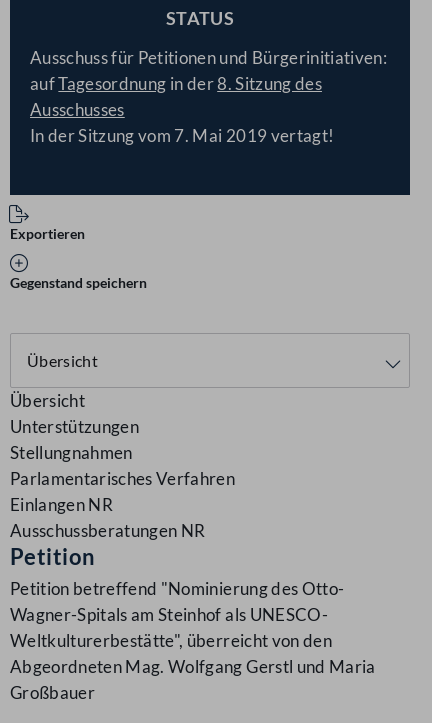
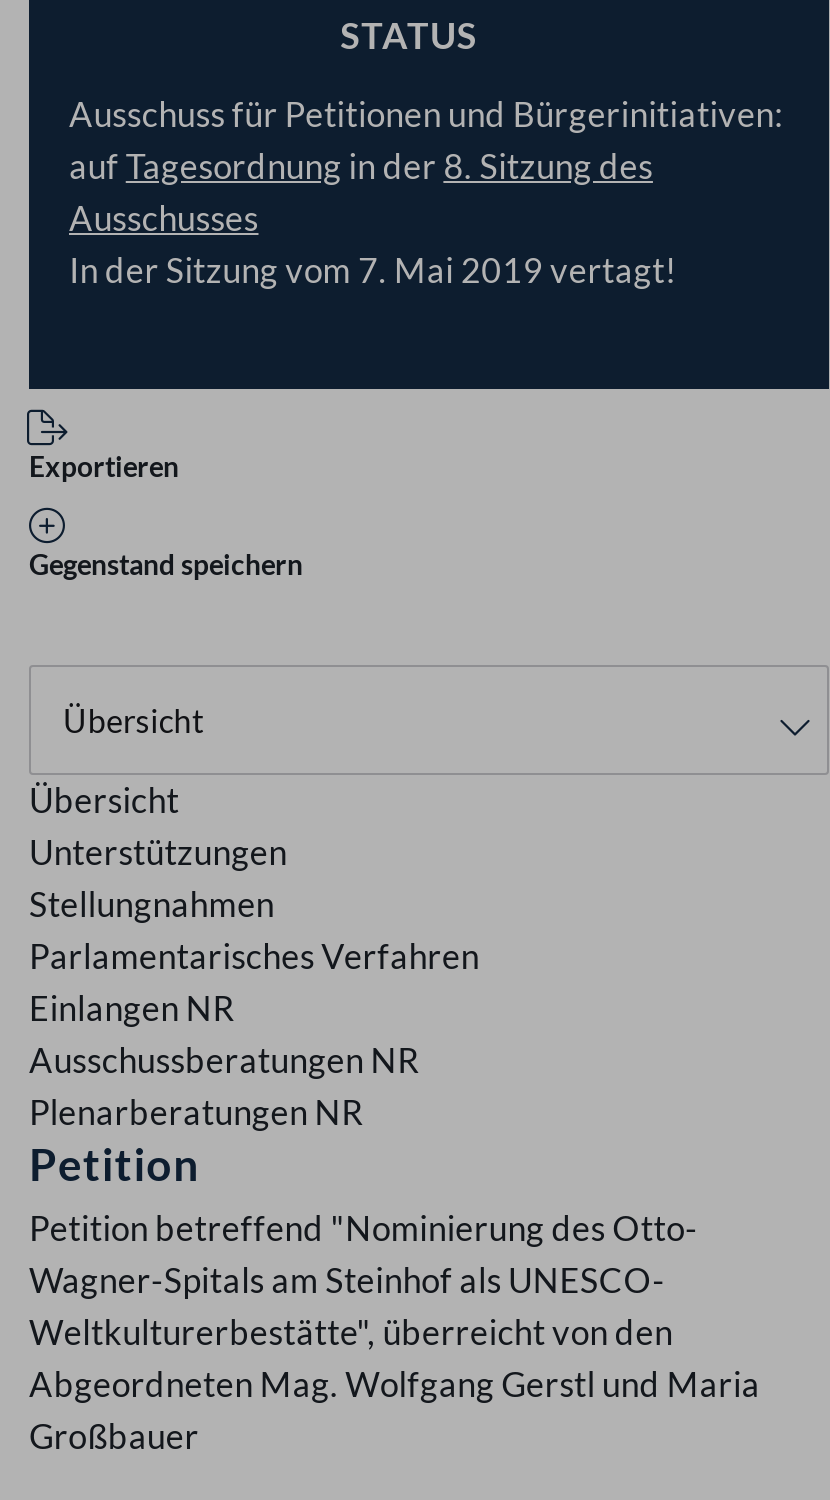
+ Plenarberatungen NR
